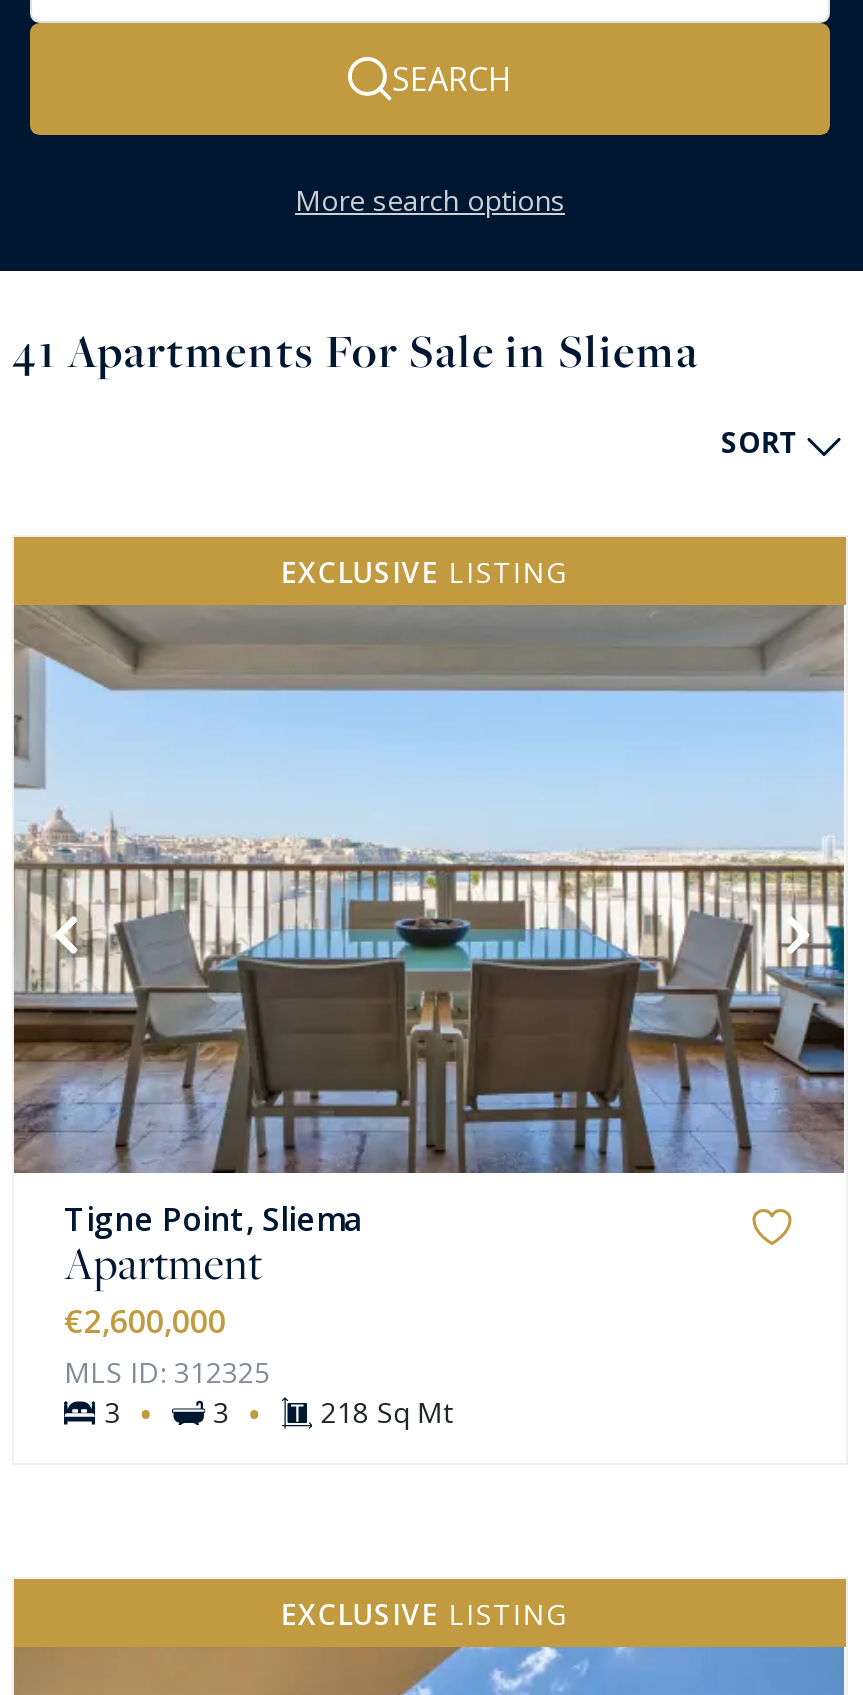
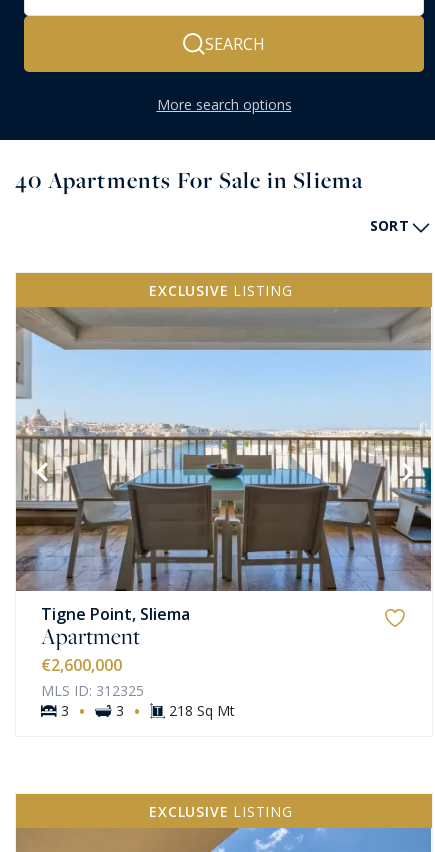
- 41 Apartments For Sale in Sliema
+ 40 Apartments For Sale in Sliema
